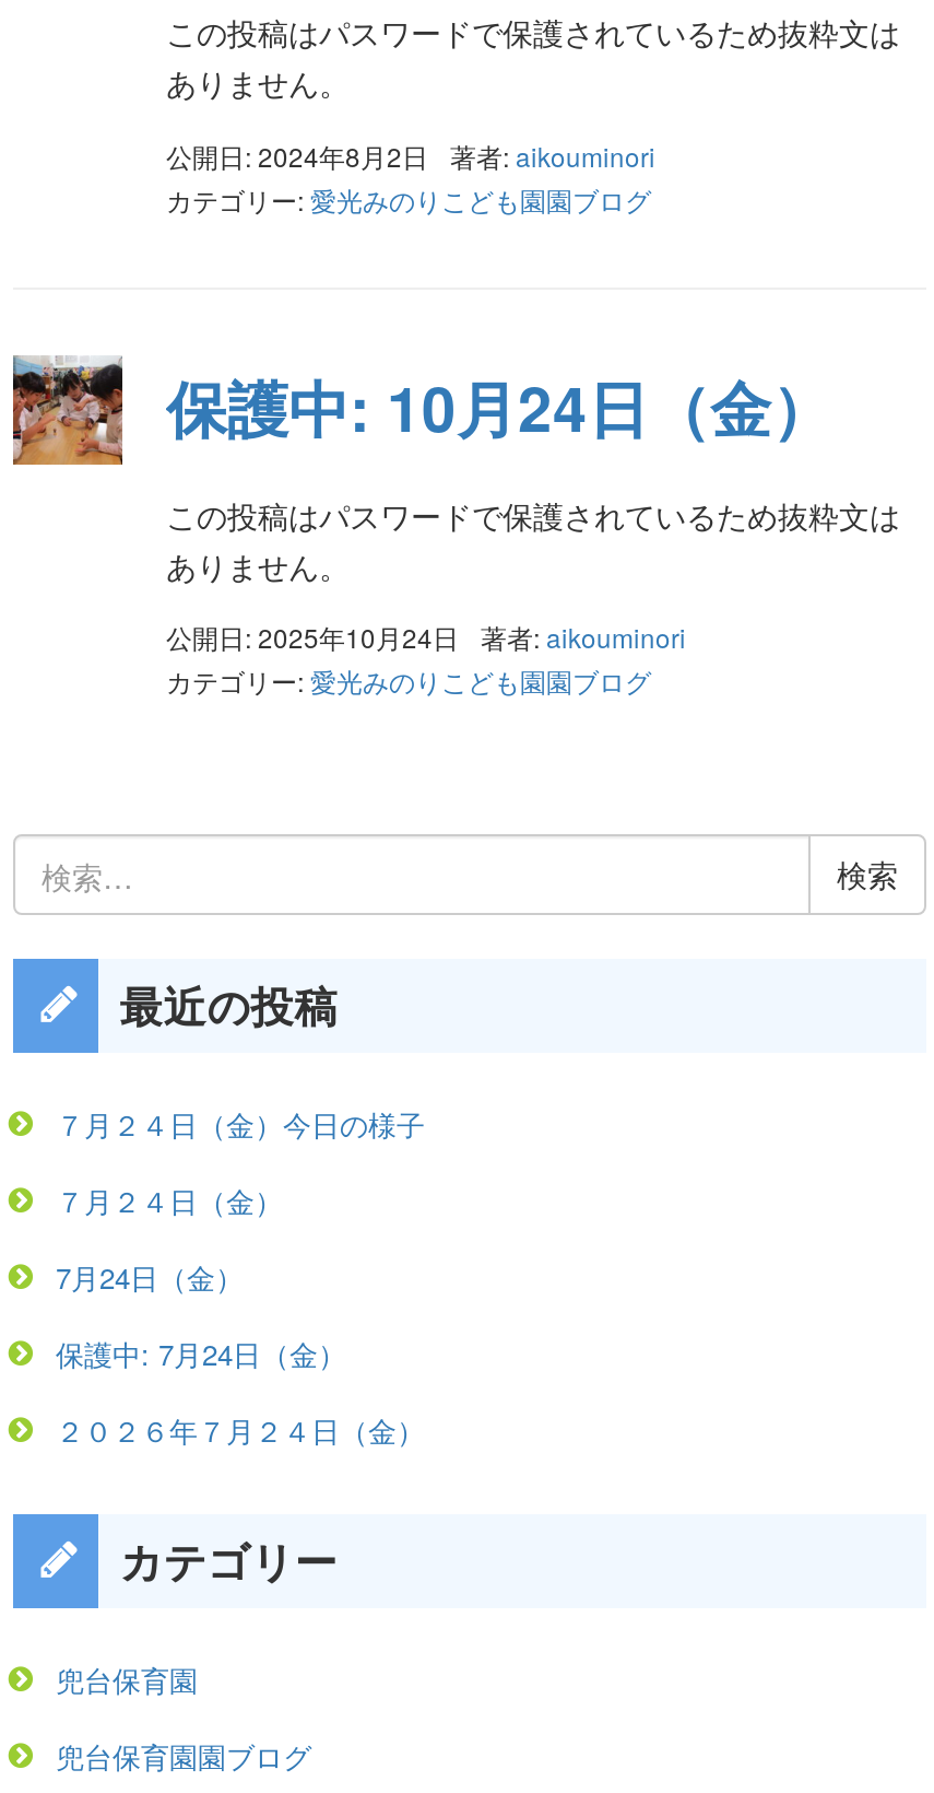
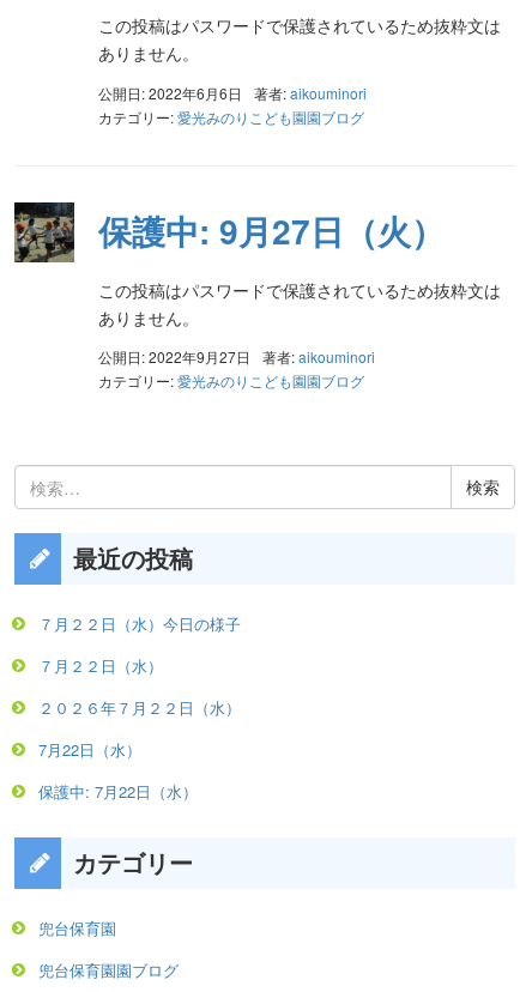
- 公開日: 2024年8月2日 著者: aikouminori
+ 公開日: 2022年6月6日 著者: aikouminori

- [image]
- 保護中: 10月24日（金）
+ [image]
+ 保護中: 9月27日（火）

- 公開日: 2025年10月24日 著者: aikouminori
+ 公開日: 2022年9月27日 著者: aikouminori

- ７月２４日（金）今日の様子
+ ７月２２日（水）今日の様子

- ７月２４日（金）
+ ７月２２日（水）

- 7月24日（金）
+ ２０２６年７月２２日（水）

- 保護中: 7月24日（金）
+ 7月22日（水）

- ２０２６年７月２４日（金）
+ 保護中: 7月22日（水）
